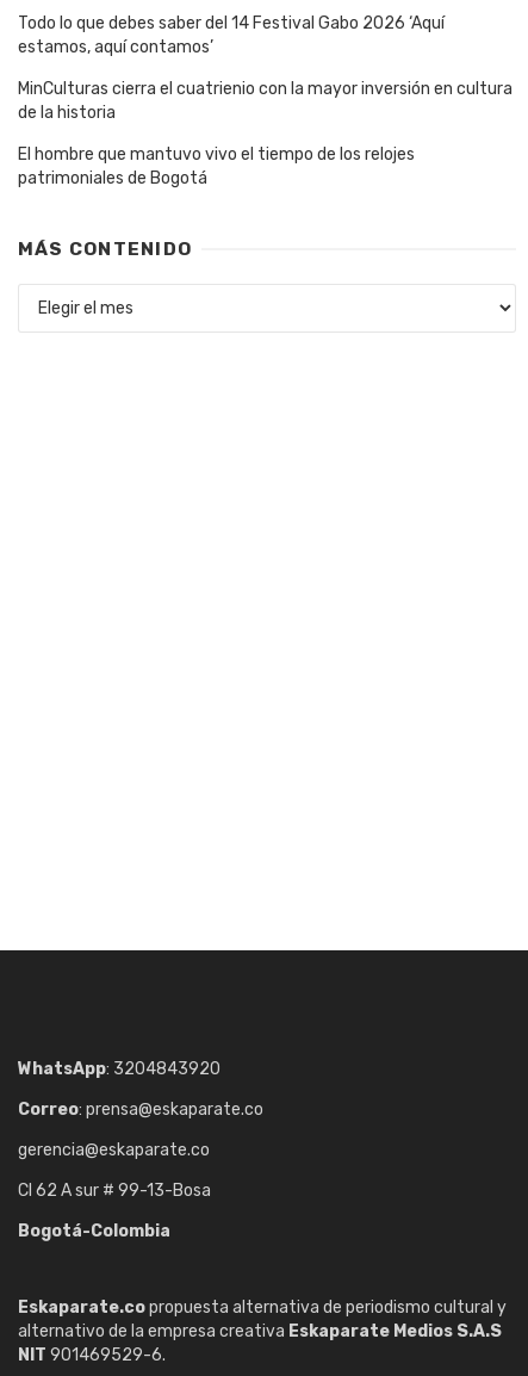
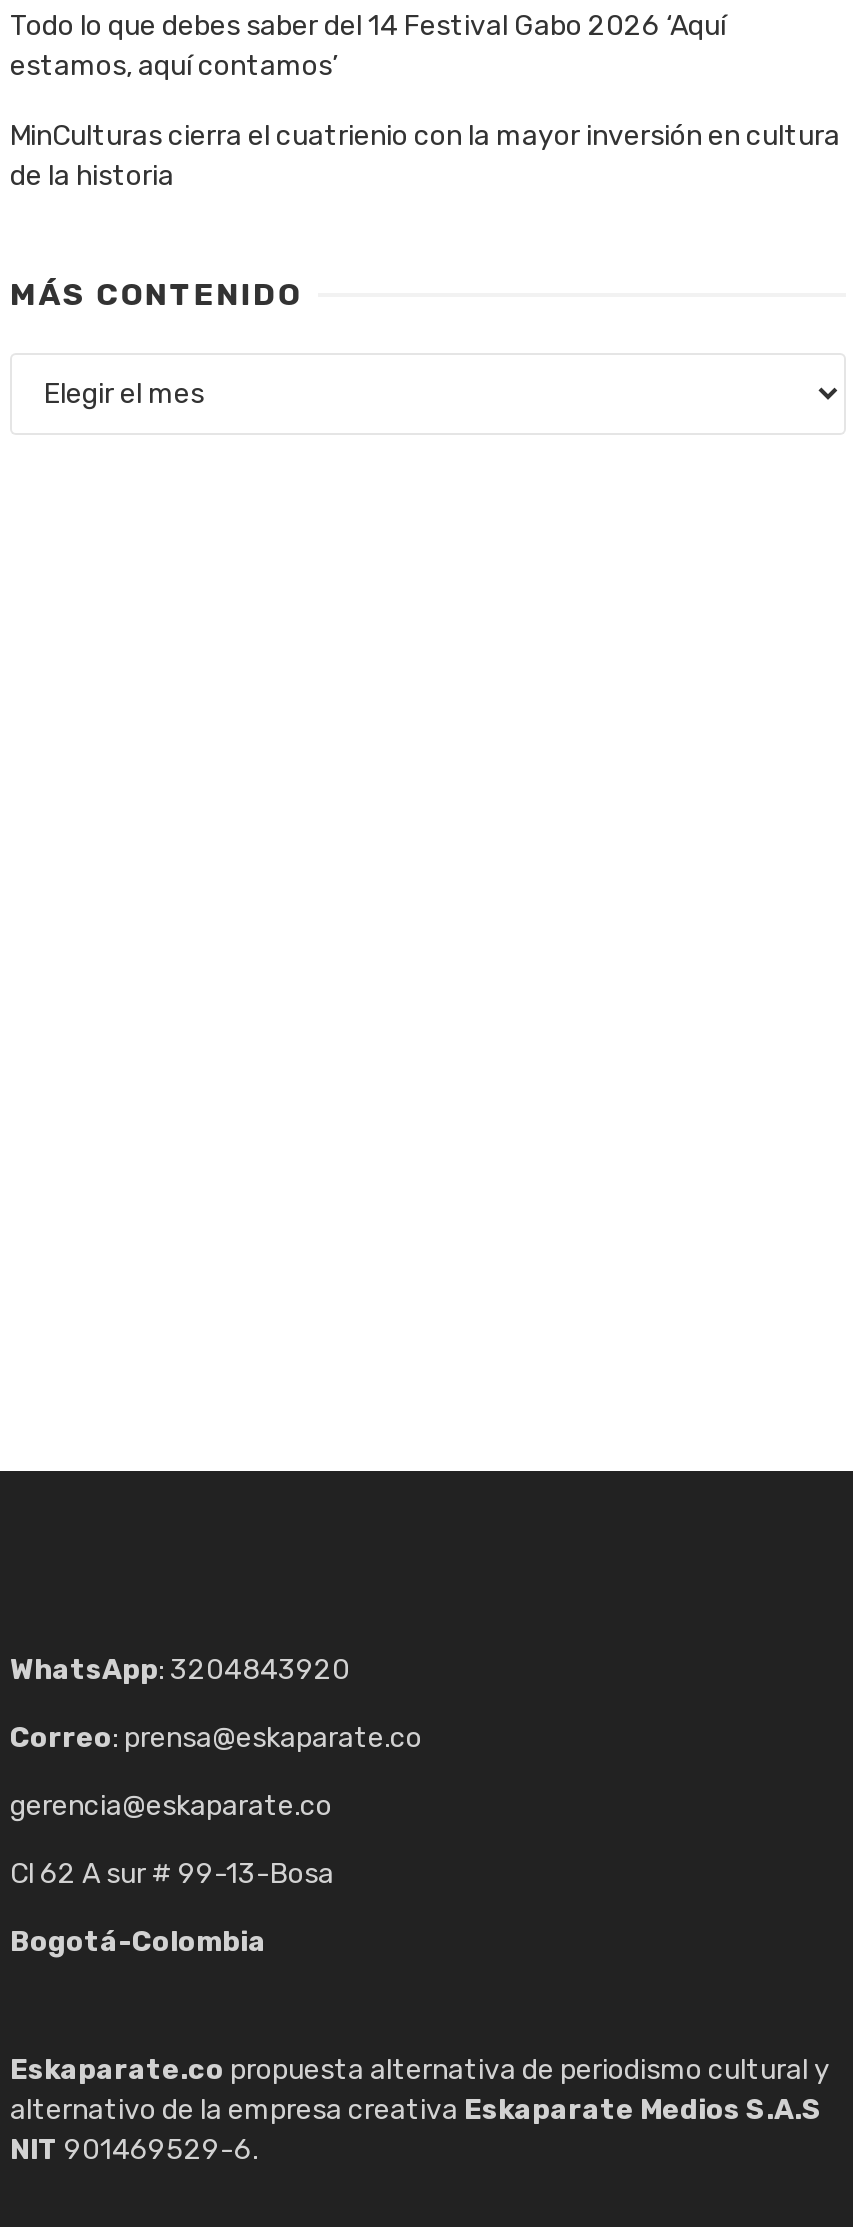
- El hombre que mantuvo vivo el tiempo de los relojes
- patrimoniales de Bogotá
